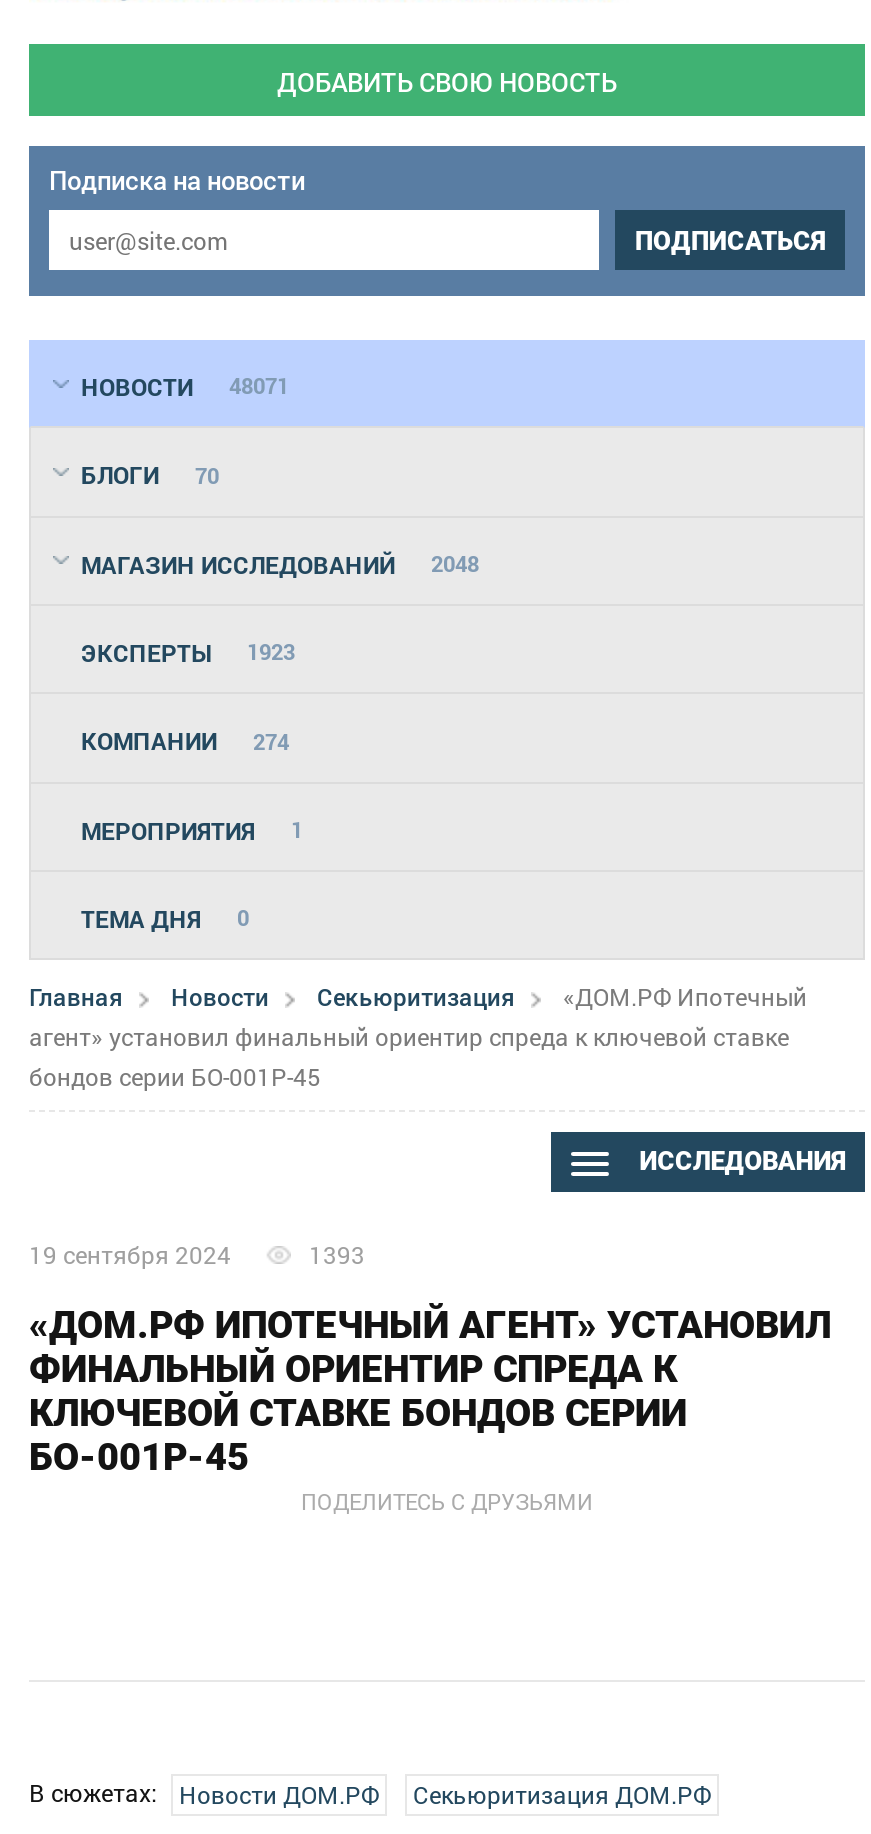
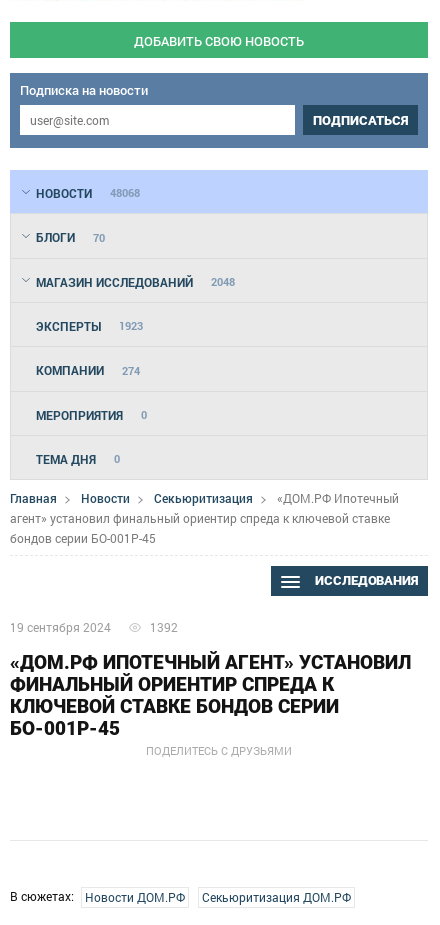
- НОВОСТИ 48071
+ НОВОСТИ 48068

- МЕРОПРИЯТИЯ 1
+ МЕРОПРИЯТИЯ 0

- 1393
+ 1392
